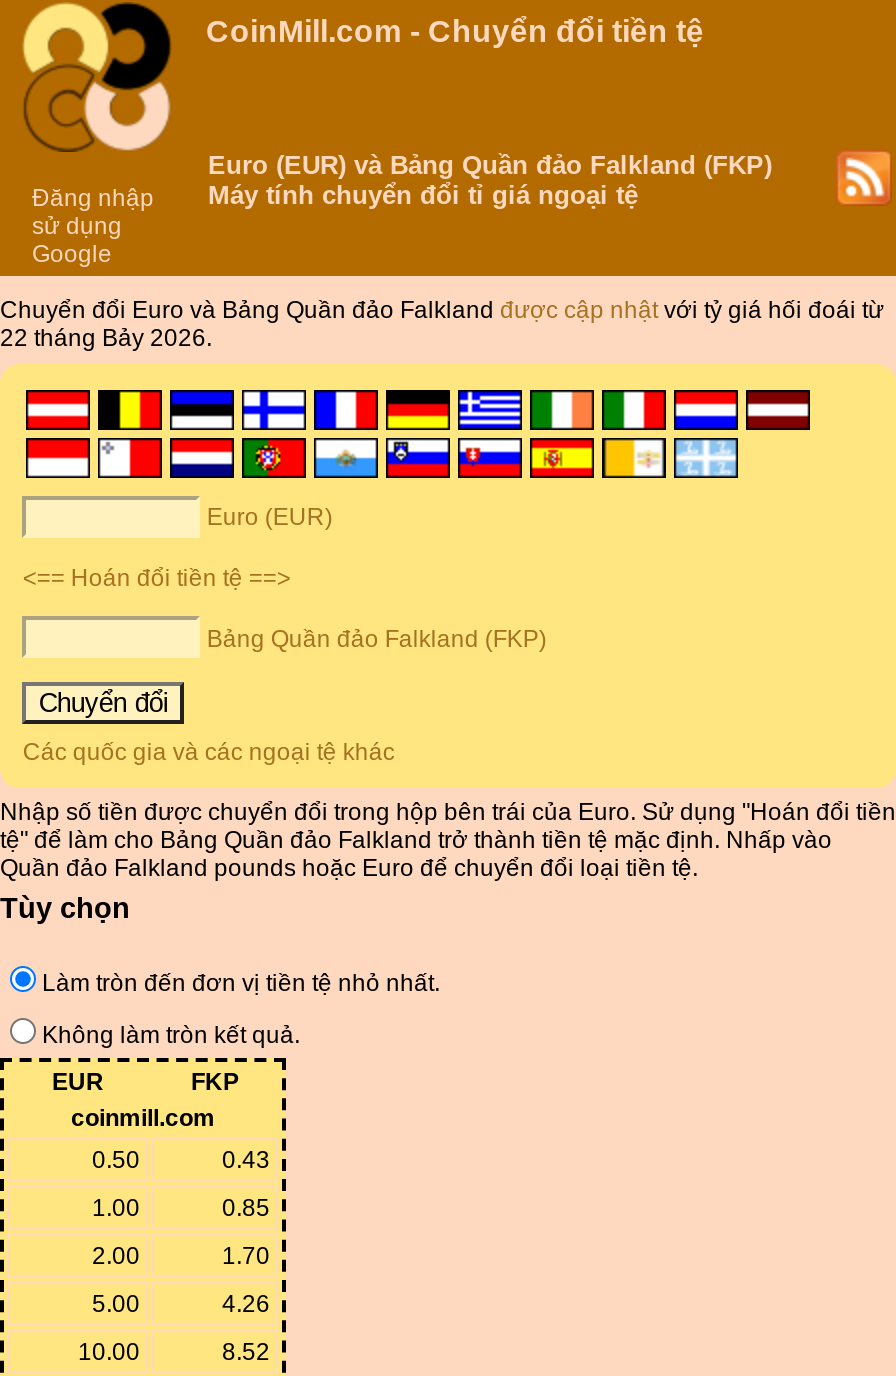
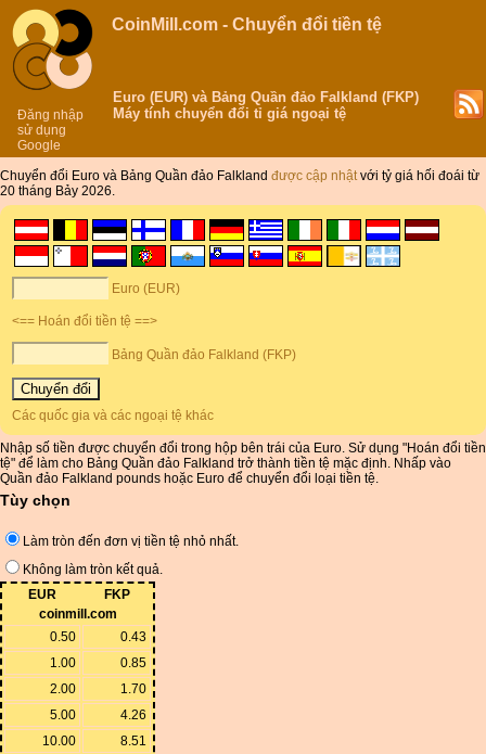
- 22 tháng Bảy 2026.
+ 20 tháng Bảy 2026.

- 8.52
+ 8.51
